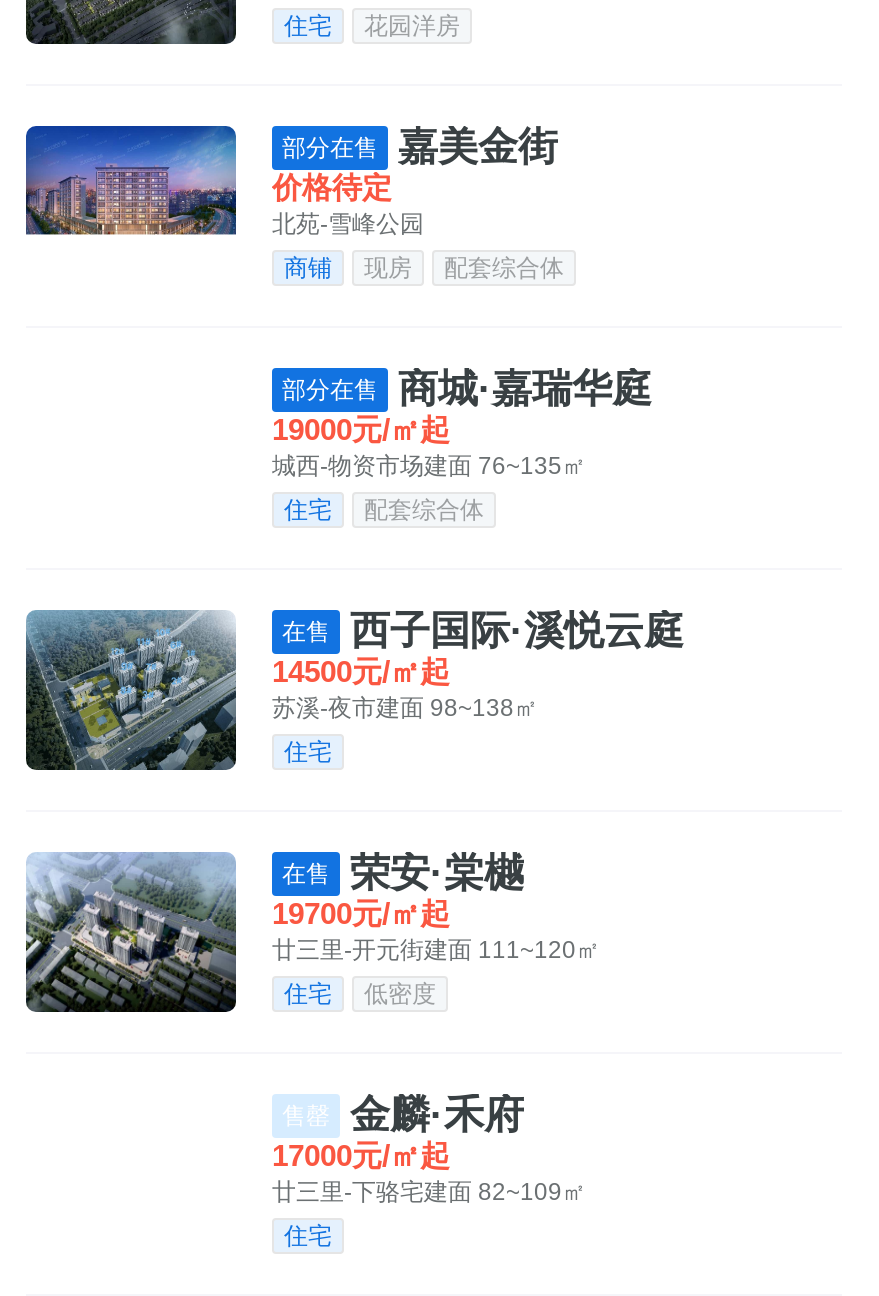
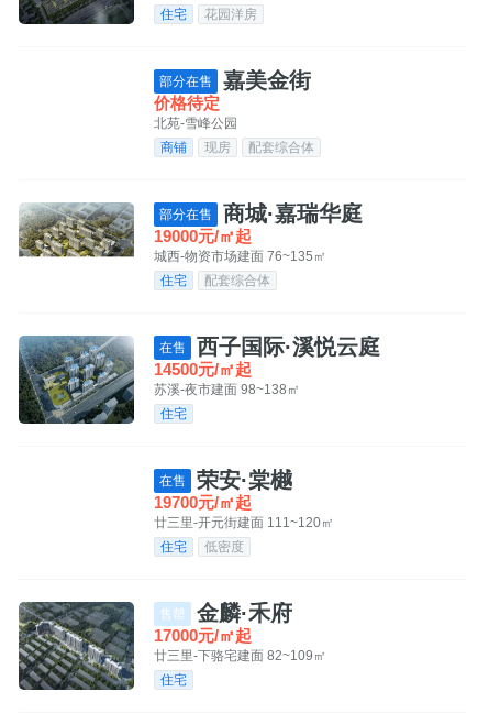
- [image]

+ [image]

- [image]

+ [image]
